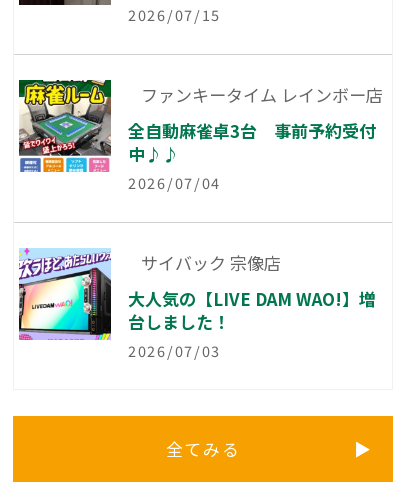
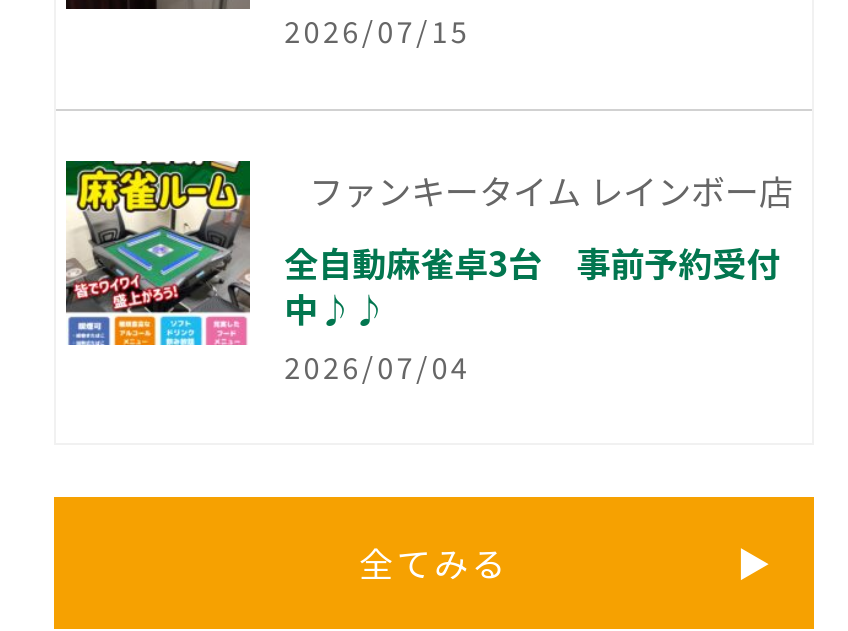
- [image]
- サイバック 宗像店
- 大人気の【LIVE DAM WAO!】増
- 台しました！
- 2026/07/03
